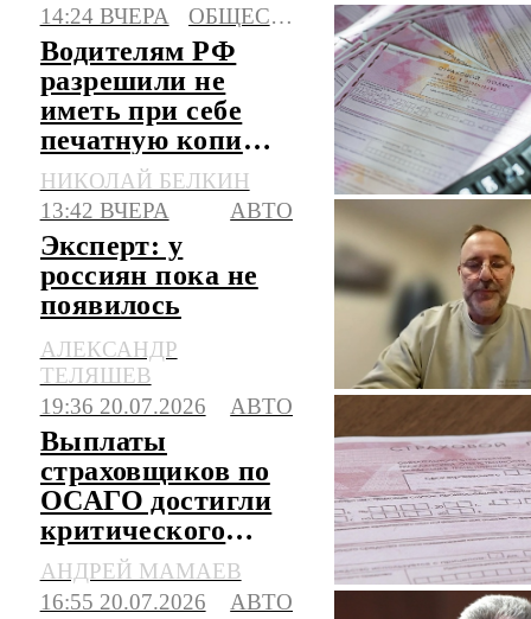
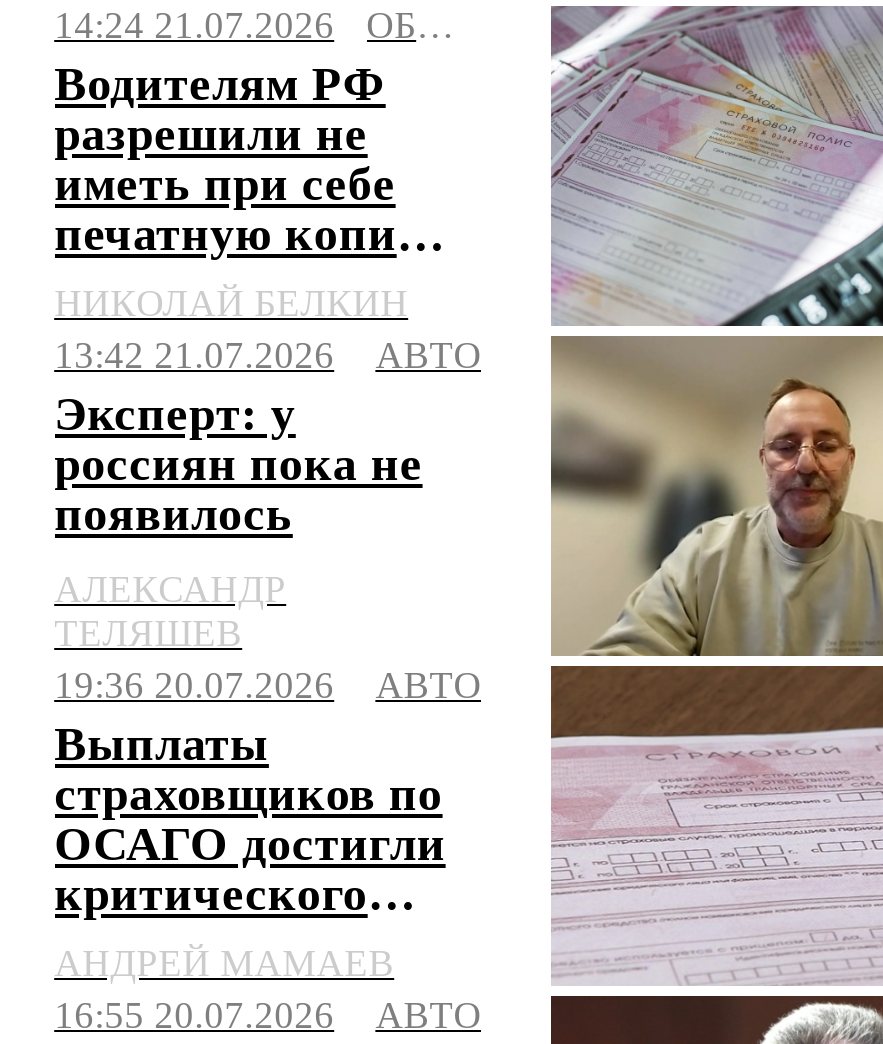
- 14:24 ВЧЕРА
+ 14:24 21.07.2026

- 13:42 ВЧЕРА
+ 13:42 21.07.2026
